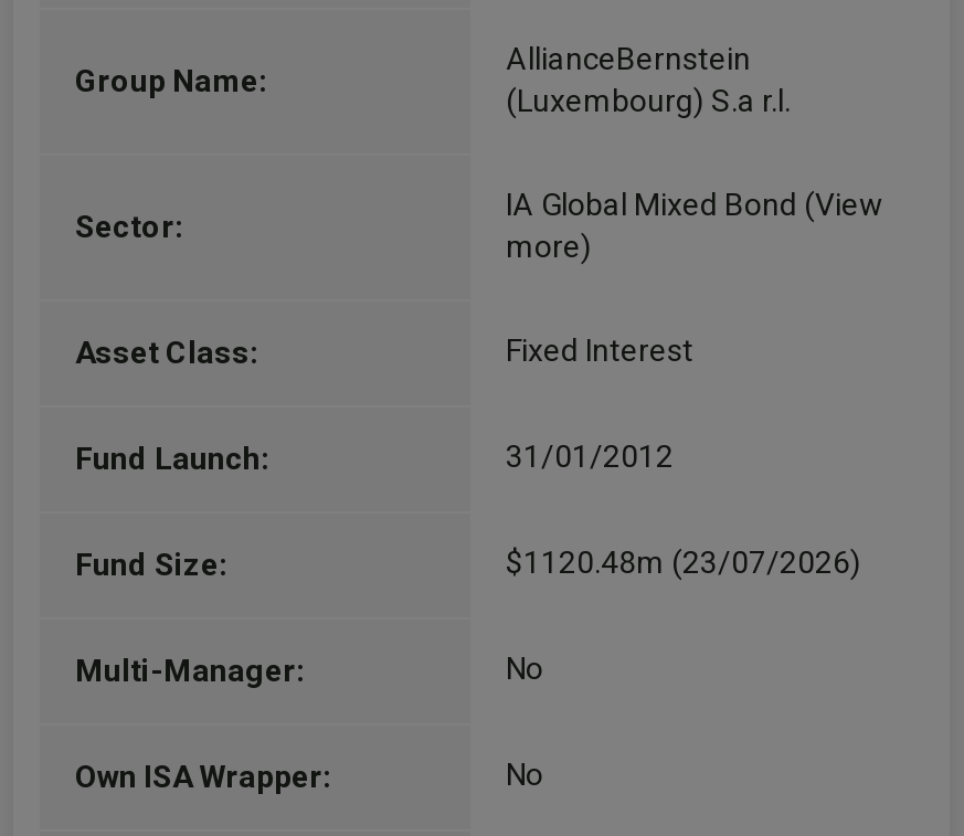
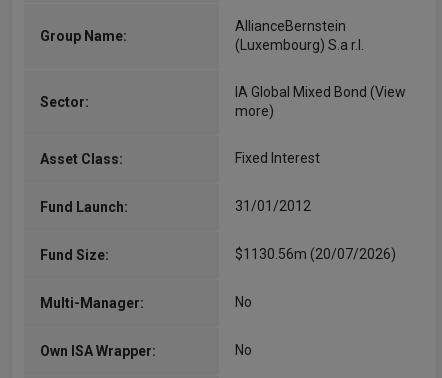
- $1120.48m (23/07/2026)
+ $1130.56m (20/07/2026)
